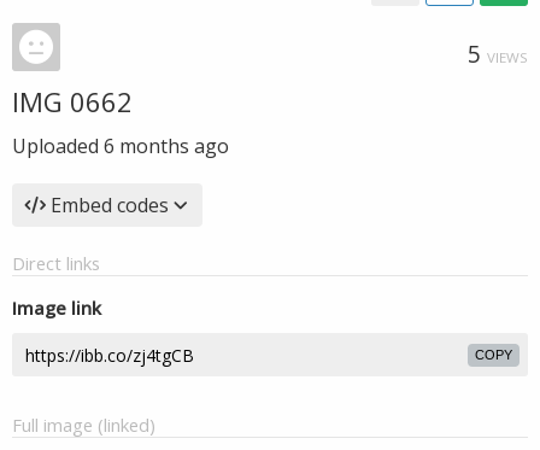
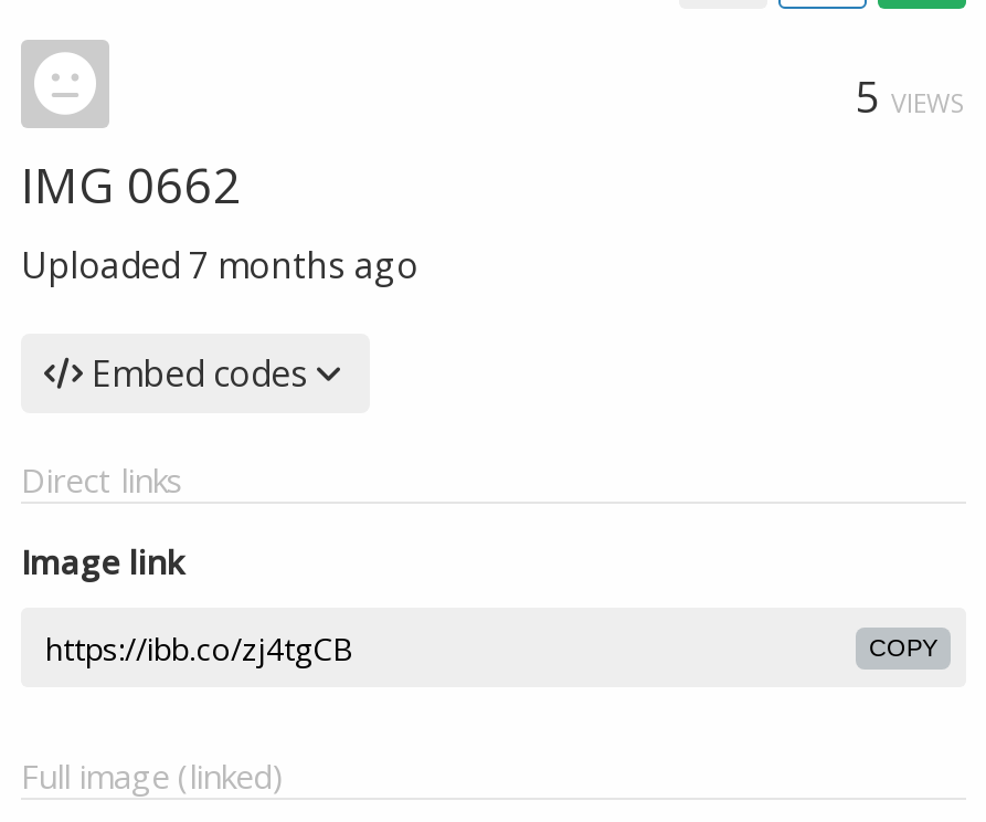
- Uploaded 6 months ago
+ Uploaded 7 months ago
